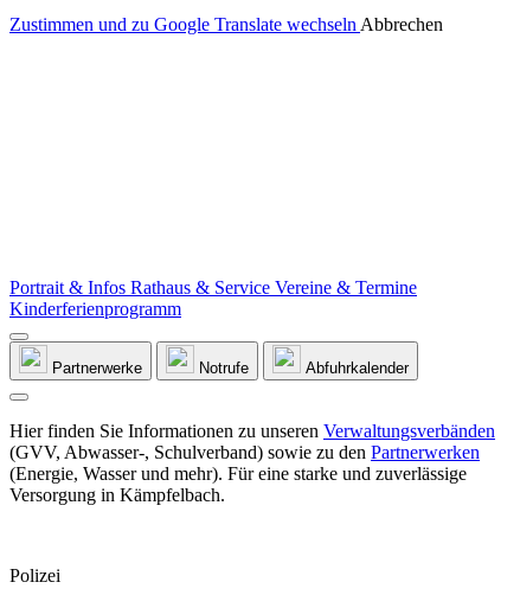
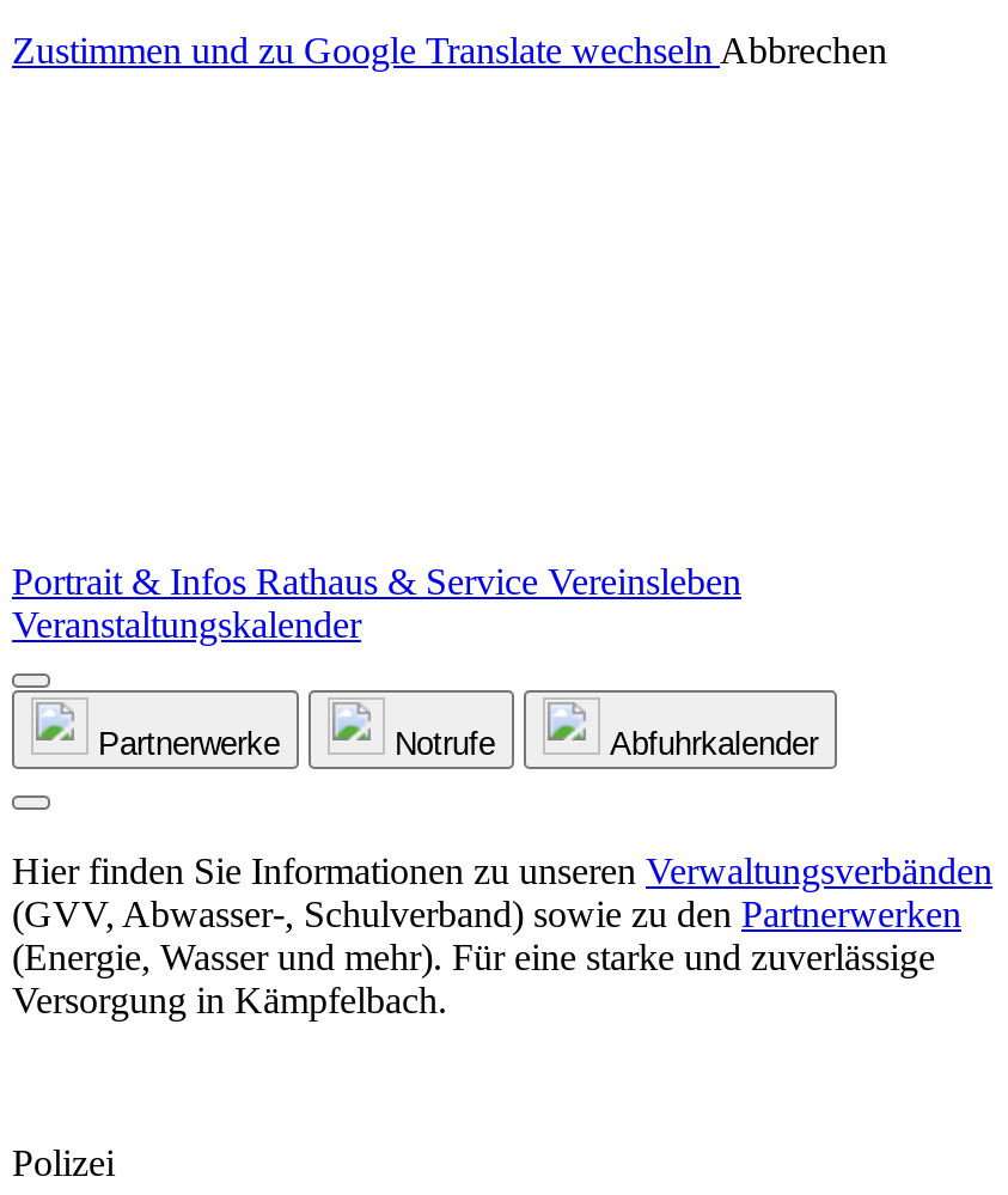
- Portrait & Infos Rathaus & Service Vereine & Termine
- Kinderferienprogramm
+ Portrait & Infos Rathaus & Service Vereinsleben
+ Veranstaltungskalender
